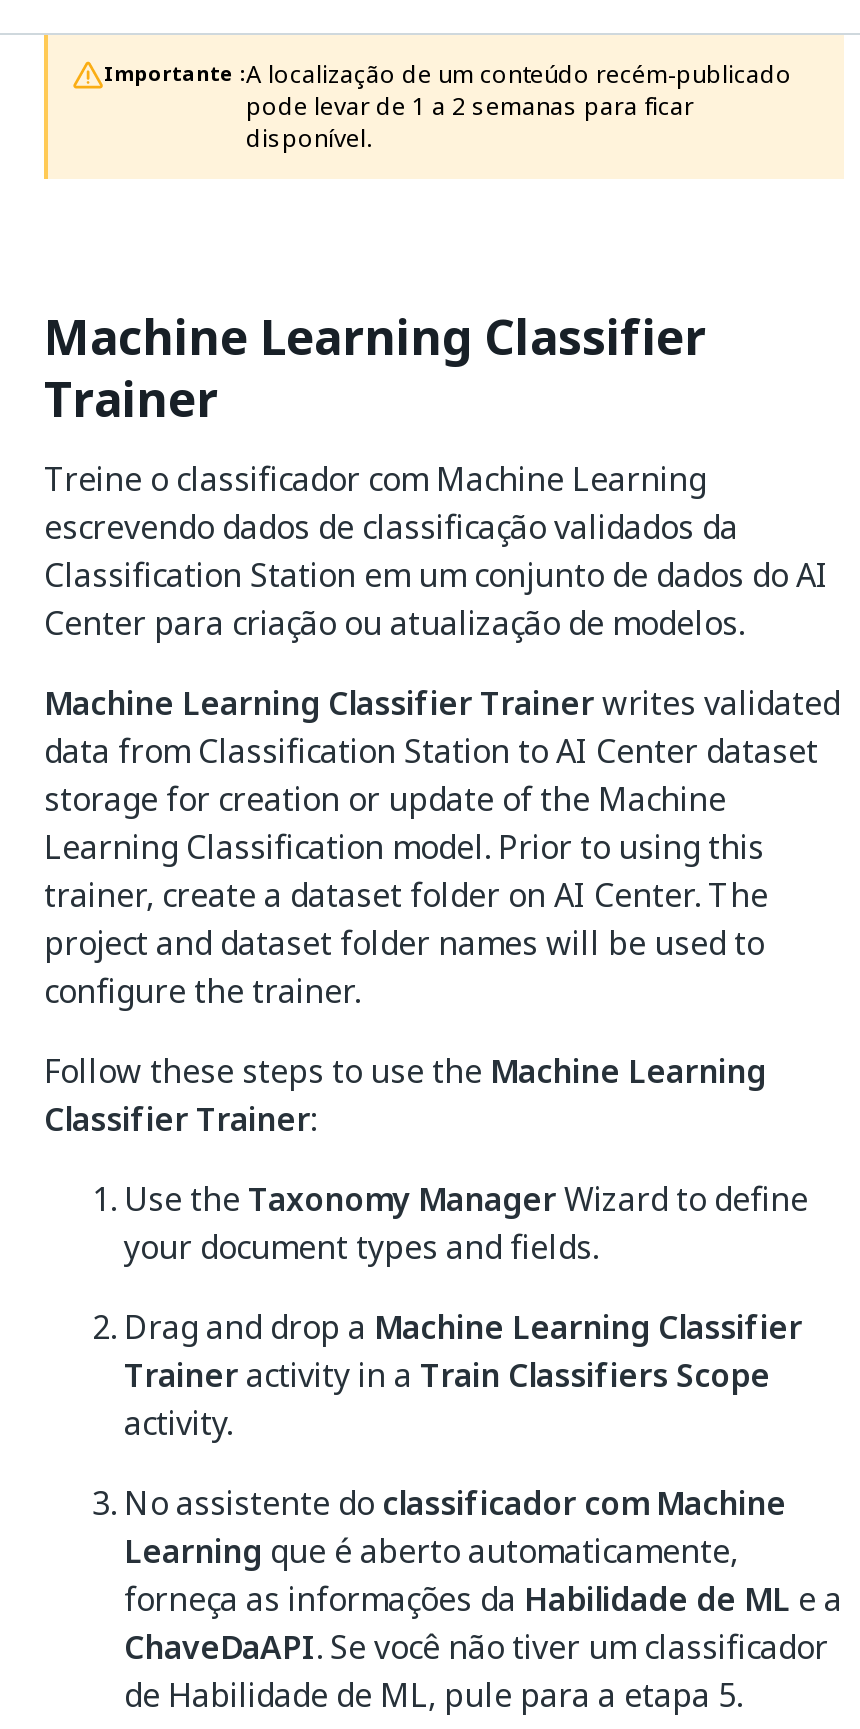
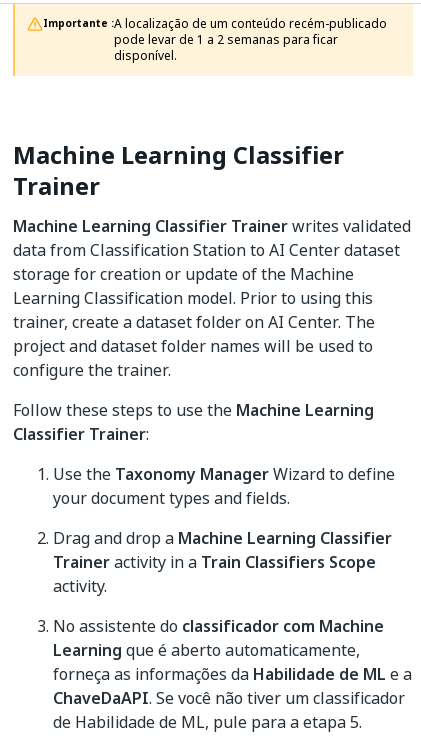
- Treine o classificador com Machine Learning
- escrevendo dados de classificação validados da
- Classification Station em um conjunto de dados do AI
- Center para criação ou atualização de modelos.
